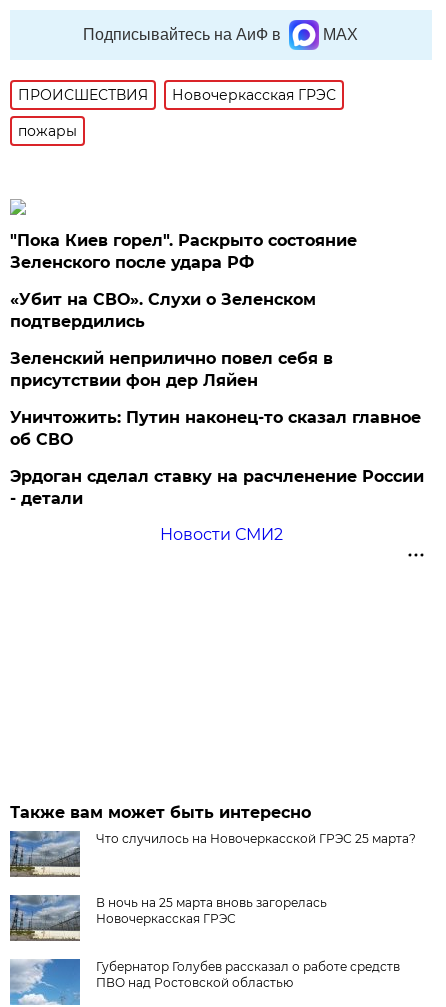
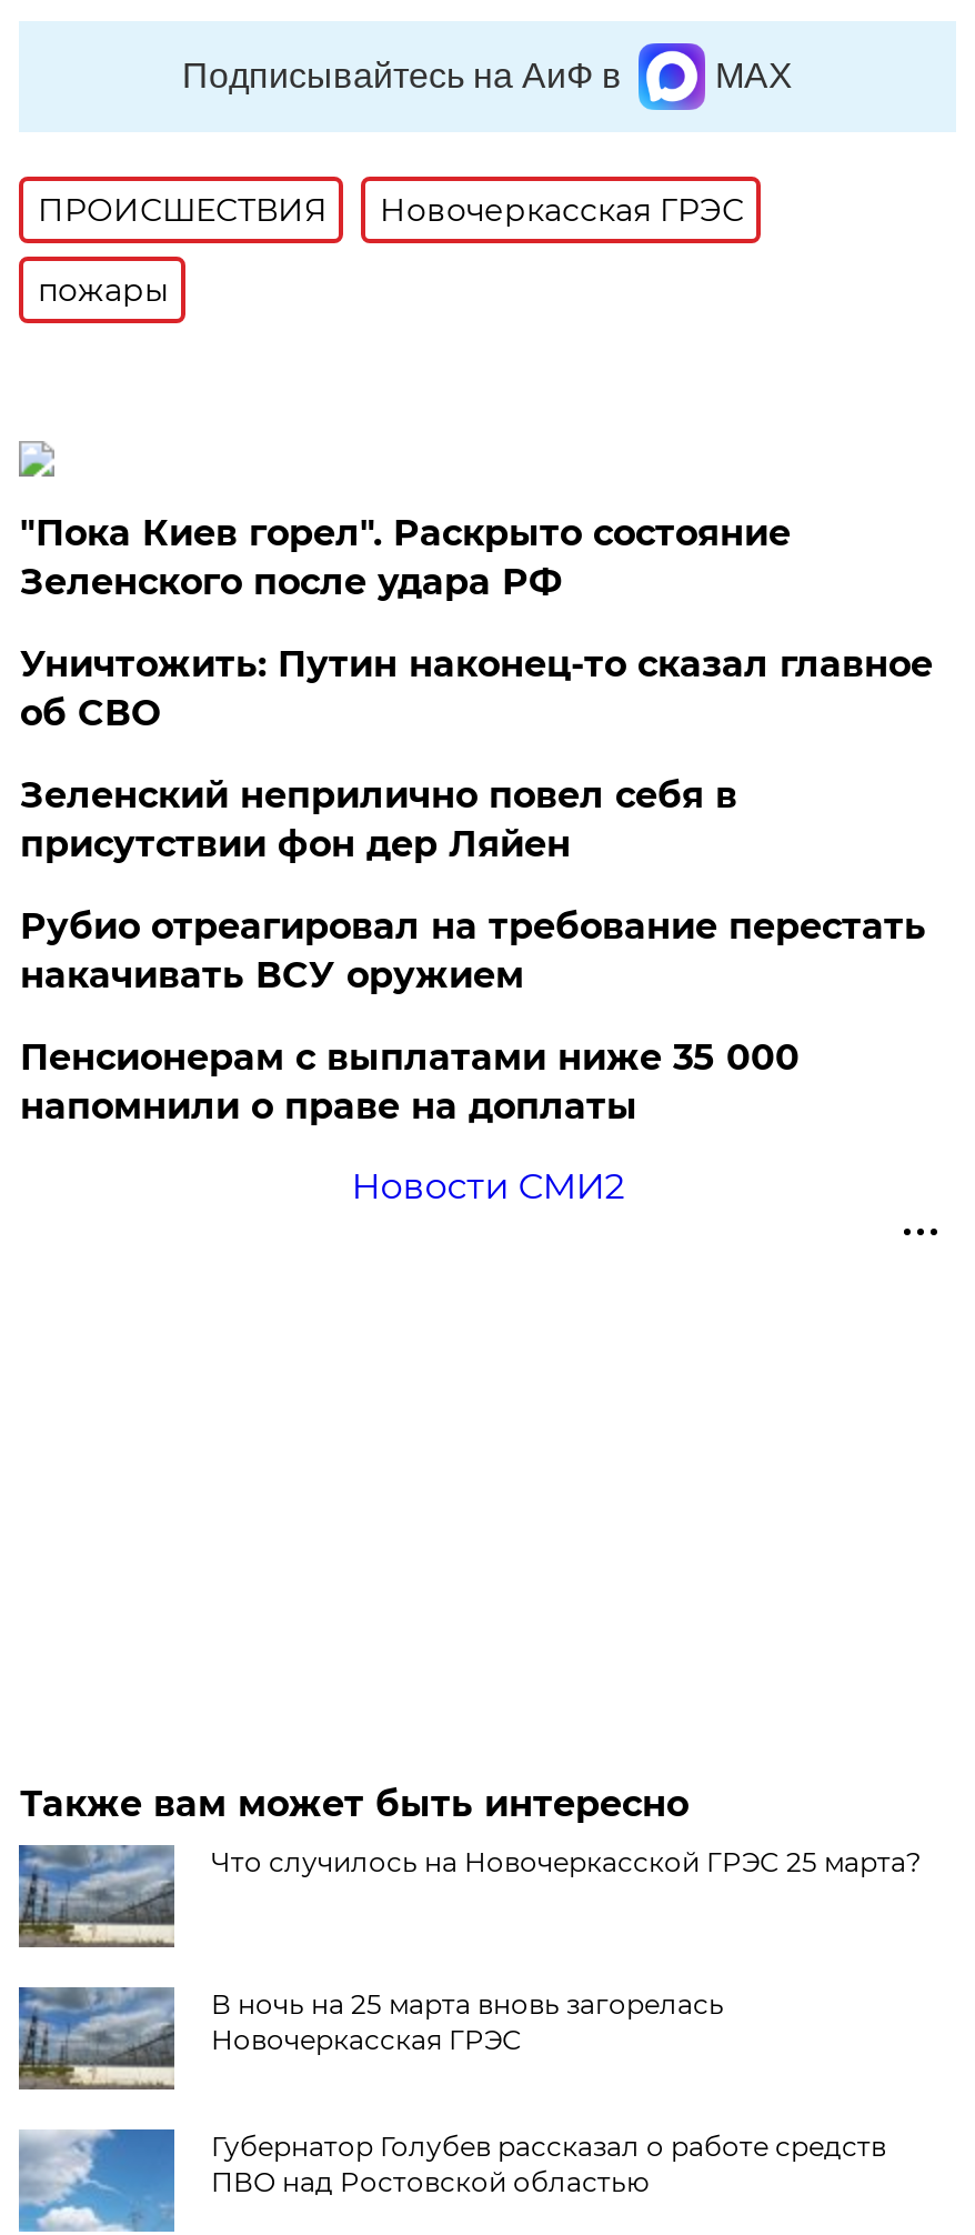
- «Убит на СВО». Слухи о Зеленском
- подтвердились

+ Рубио отреагировал на требование перестать
+ накачивать ВСУ оружием

moved up: Уничтожить: Путин наконец-то сказал главное | об СВО

- Эрдоган сделал ставку на расчленение России
- - детали
+ Пенсионерам с выплатами ниже 35 000
+ напомнили о праве на доплаты
